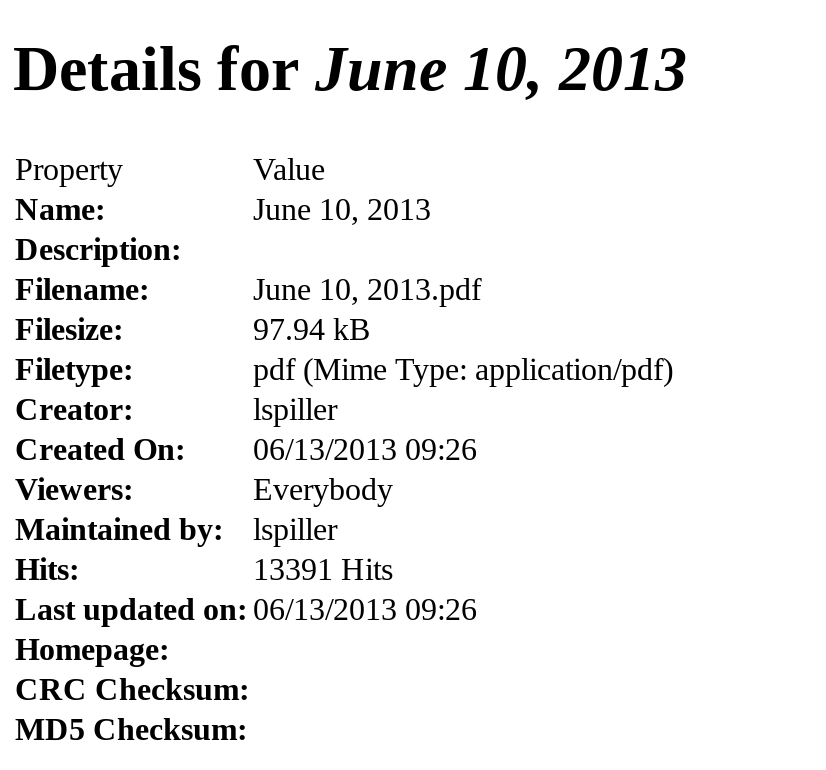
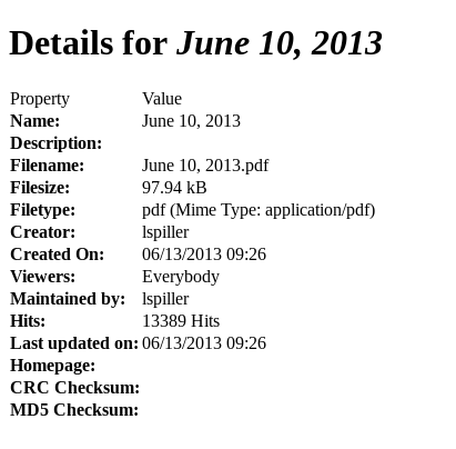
- 13391 Hits
+ 13389 Hits
